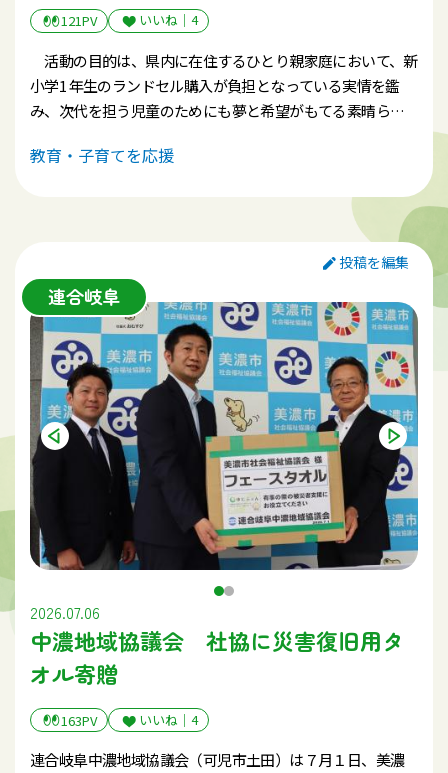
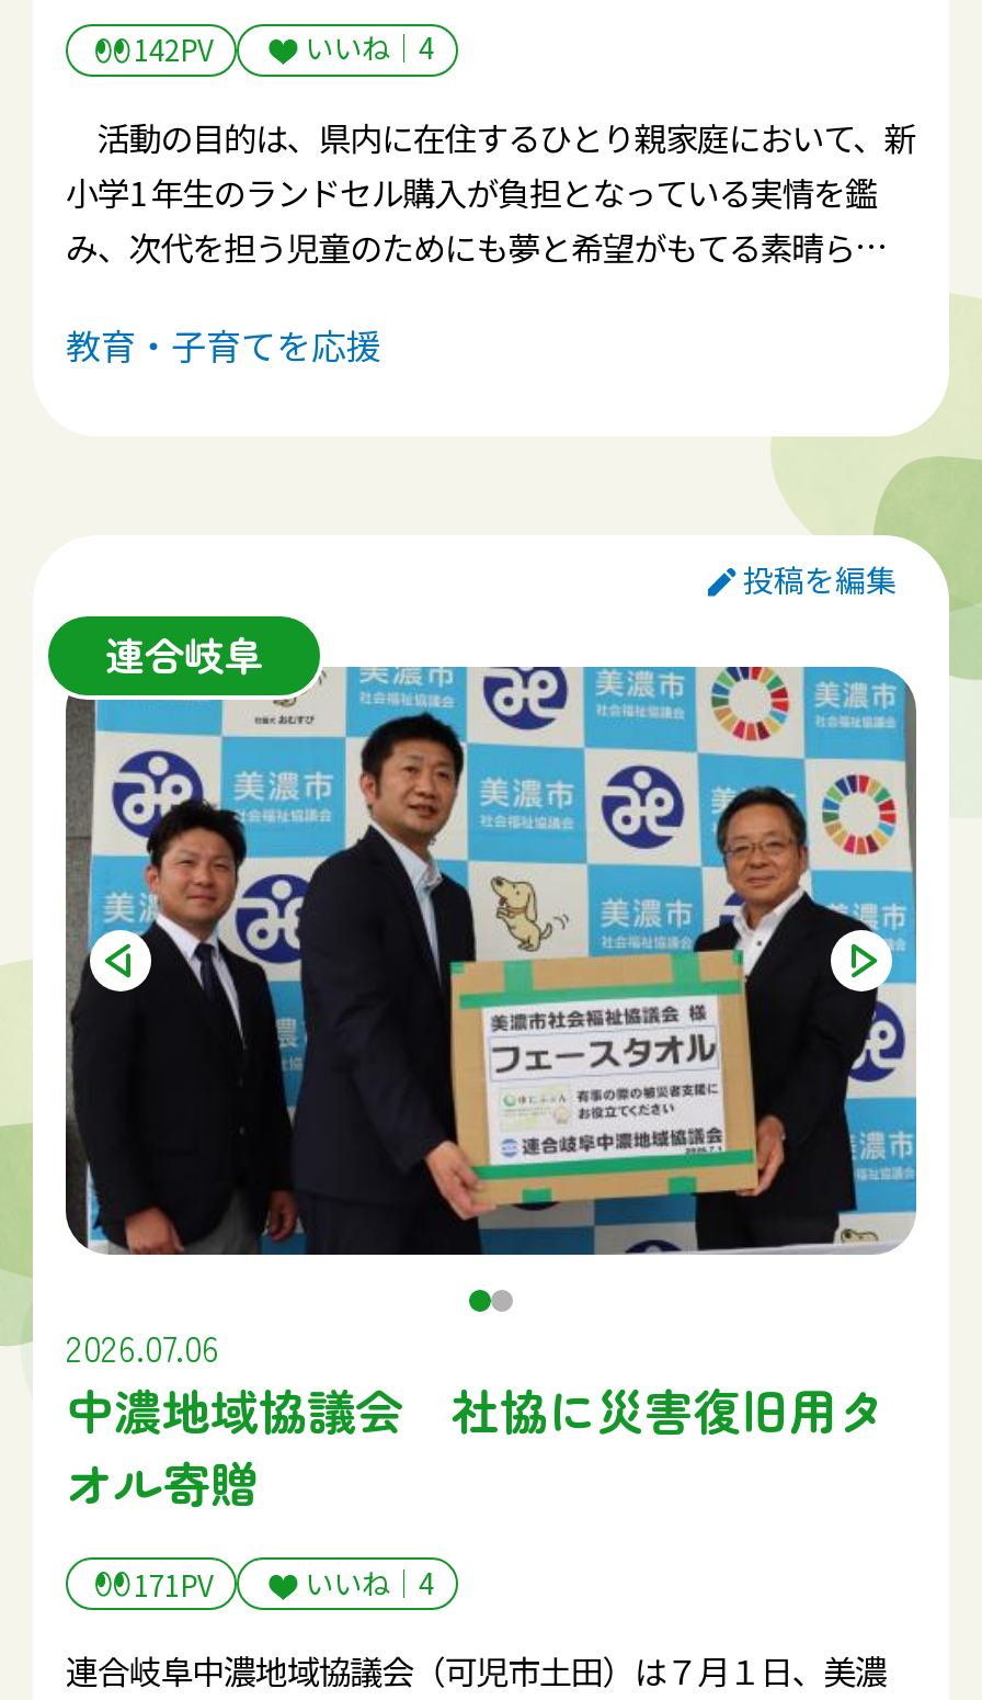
- 121PV
+ 142PV

- 163PV
+ 171PV
